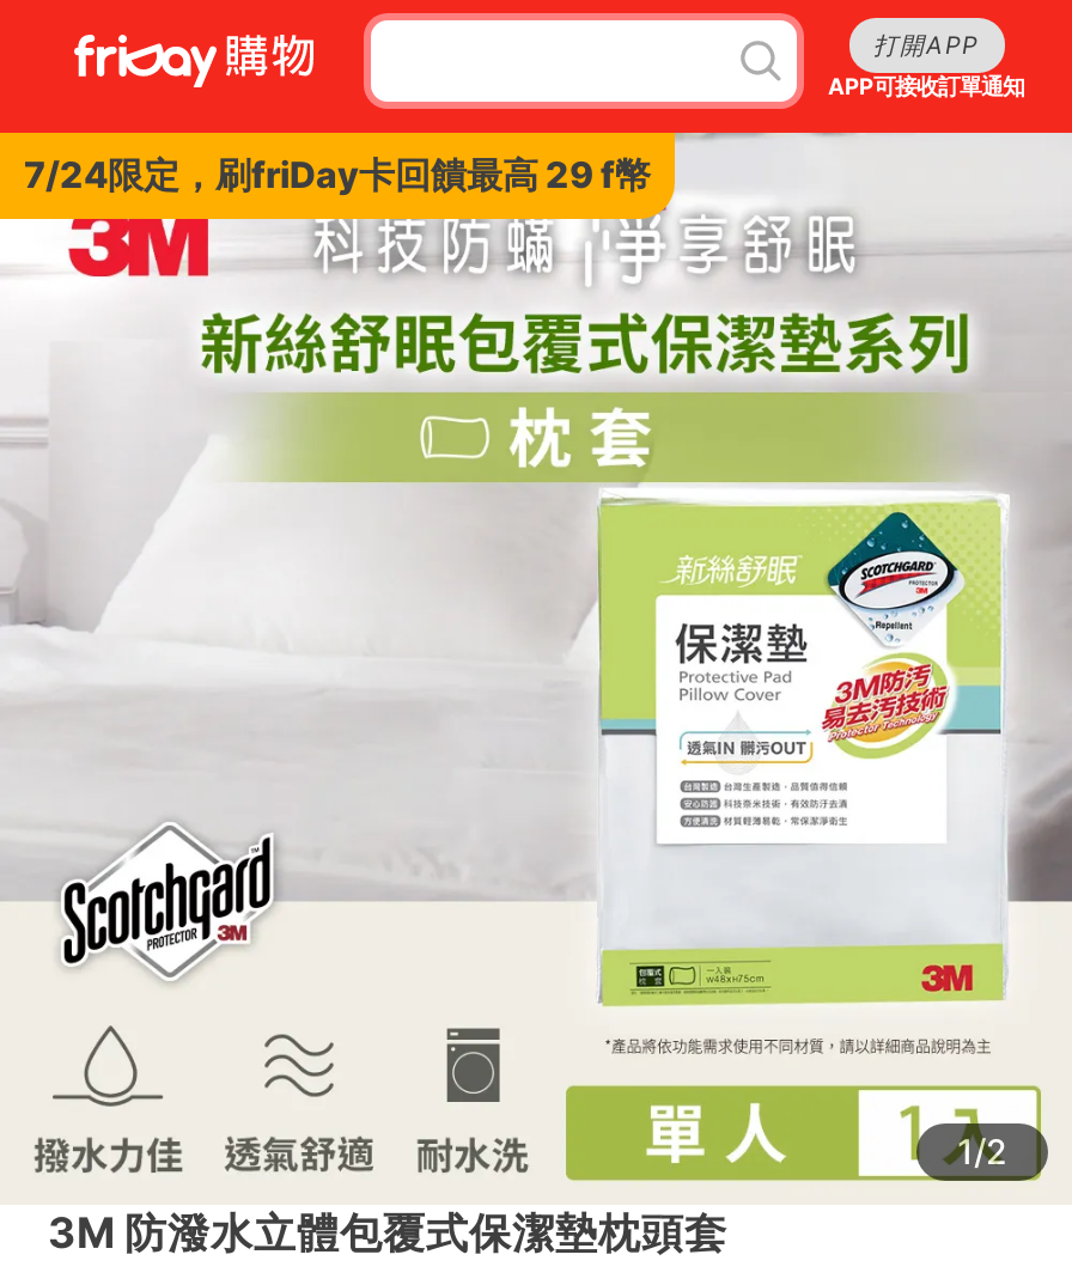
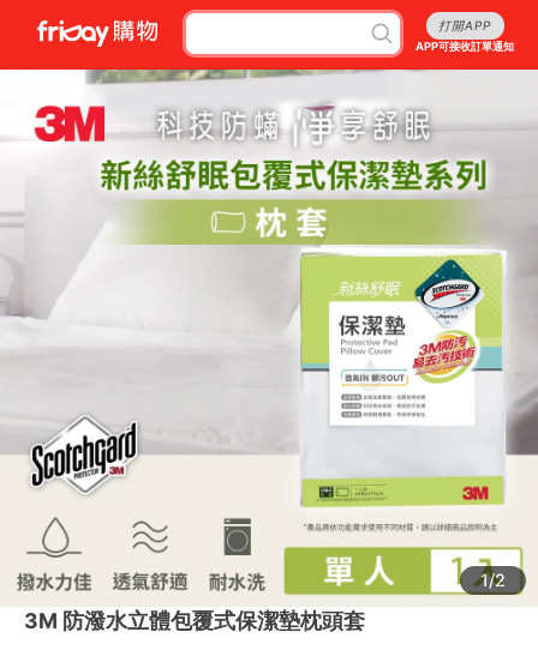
- 7/24限定，刷friDay卡回饋最高 29 f幣
